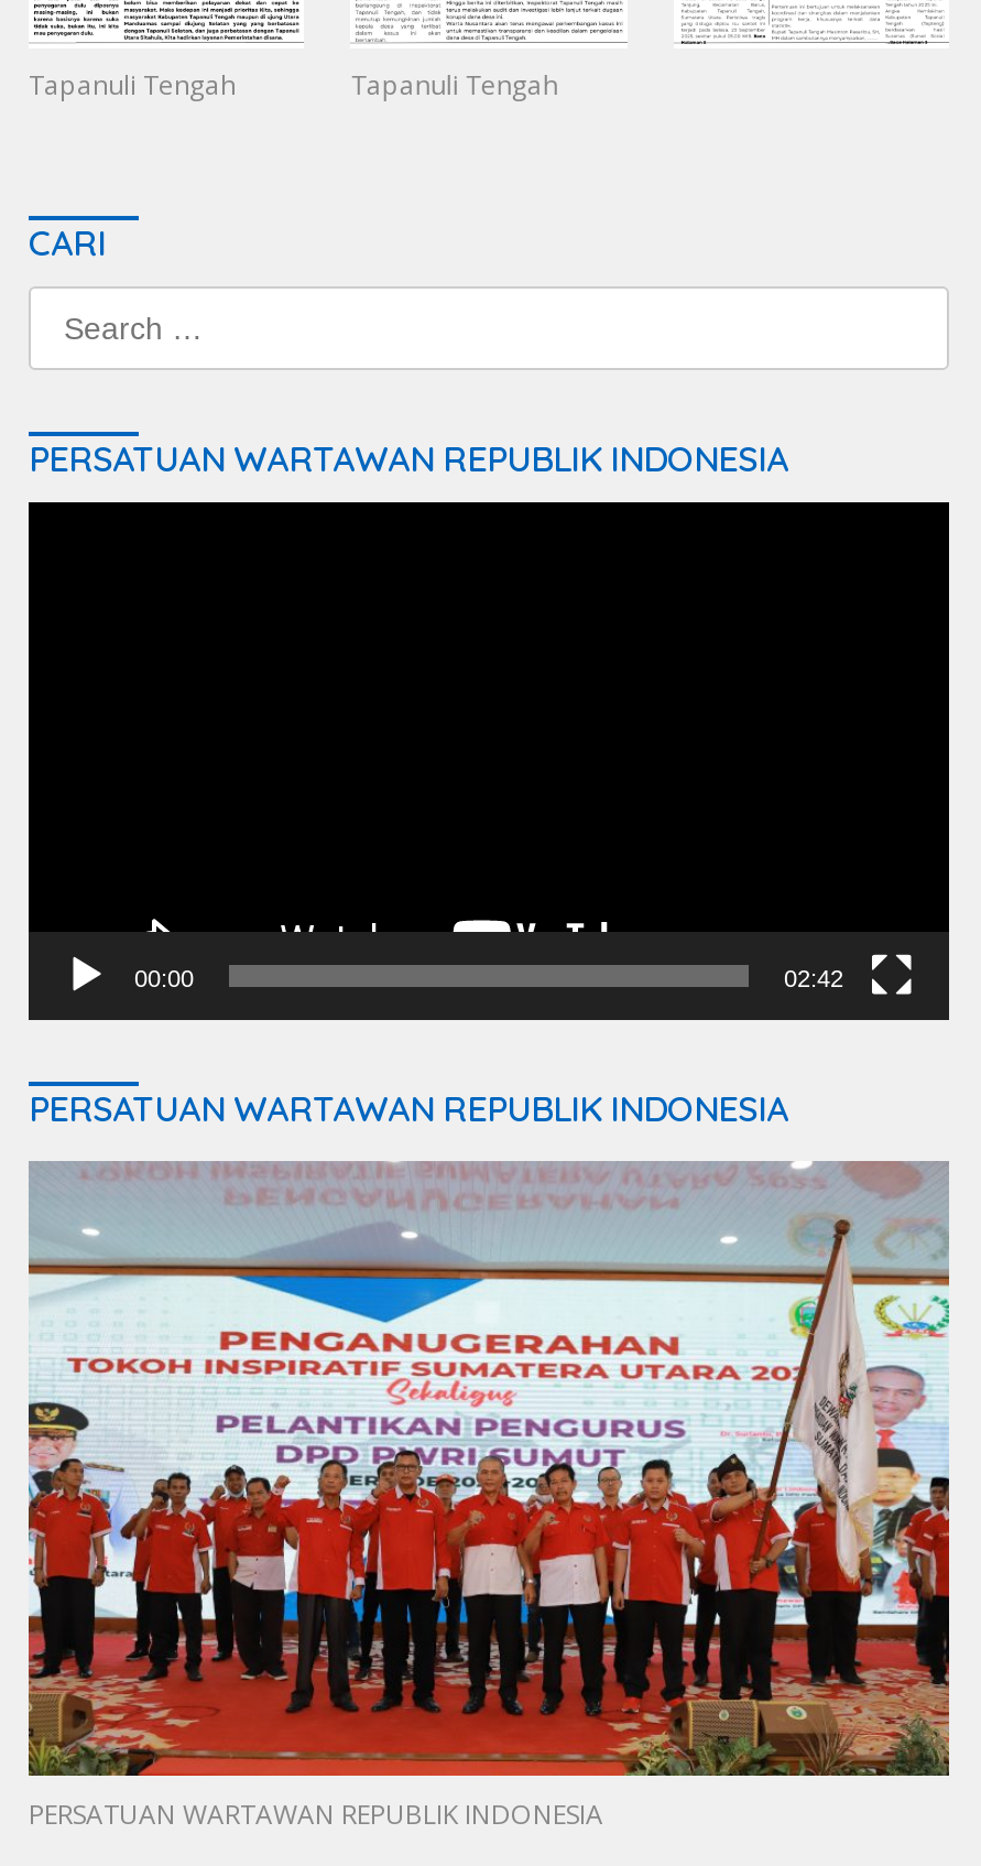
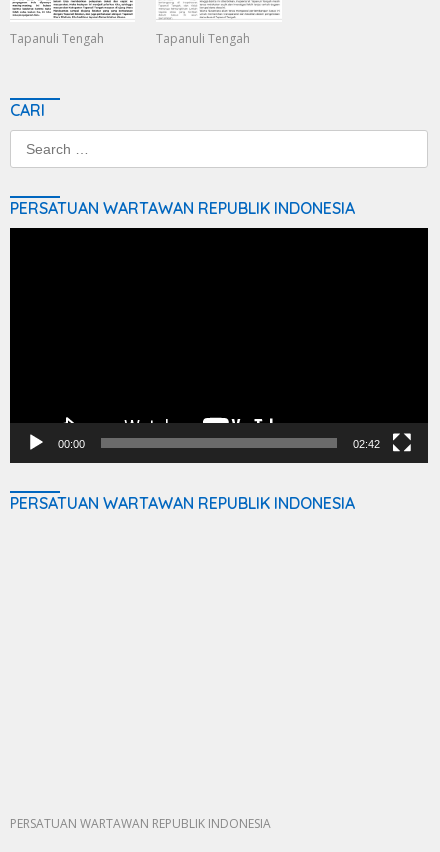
- [image]
